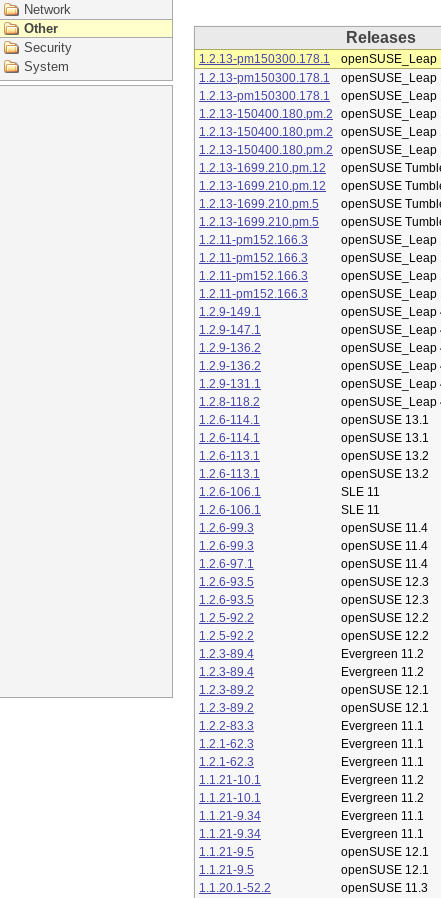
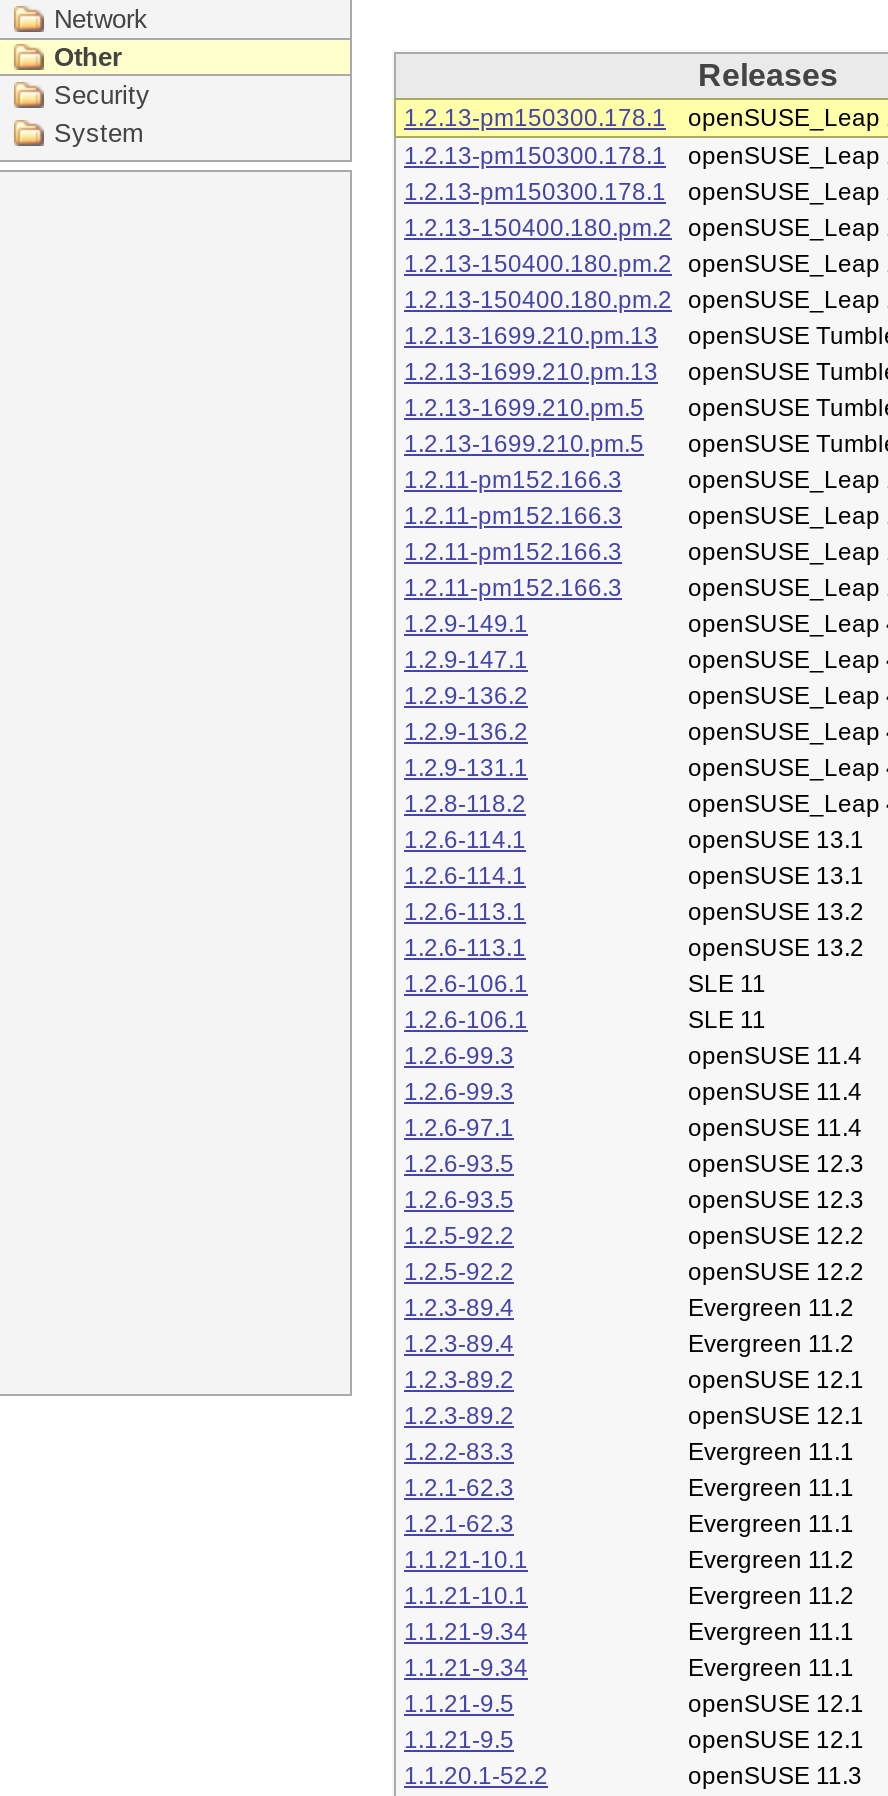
- 1.2.13-1699.210.pm.12
+ 1.2.13-1699.210.pm.13

- 1.2.13-1699.210.pm.12
+ 1.2.13-1699.210.pm.13
